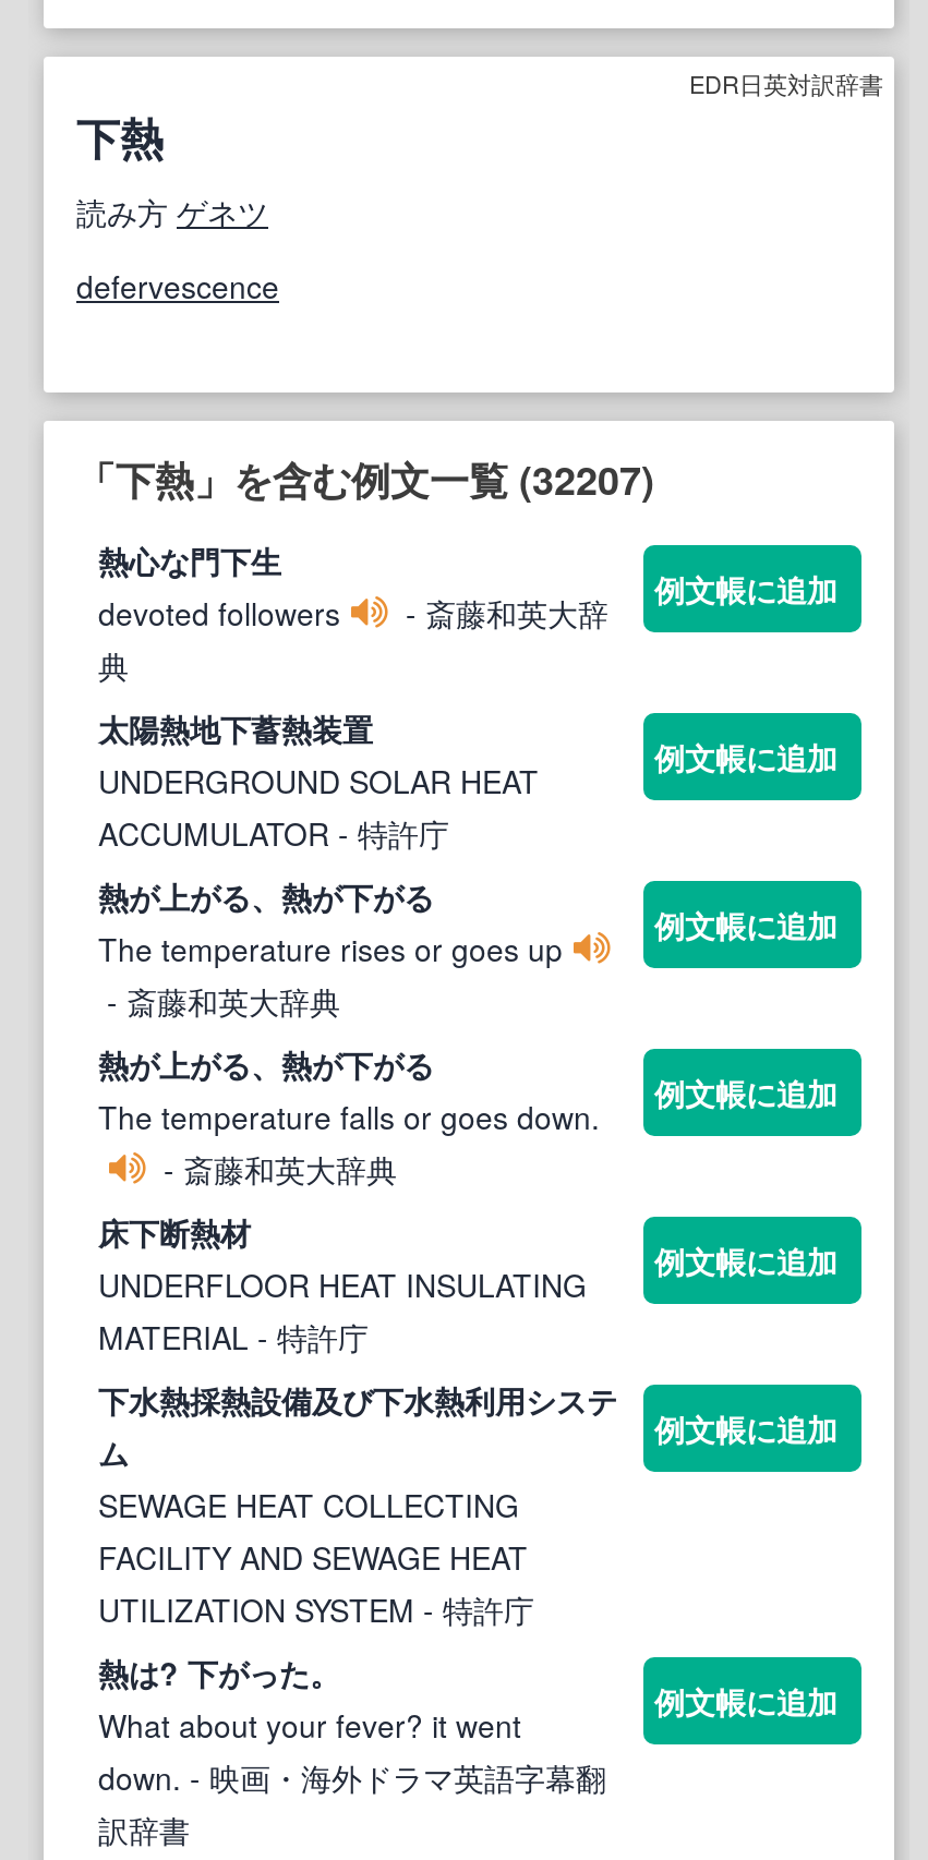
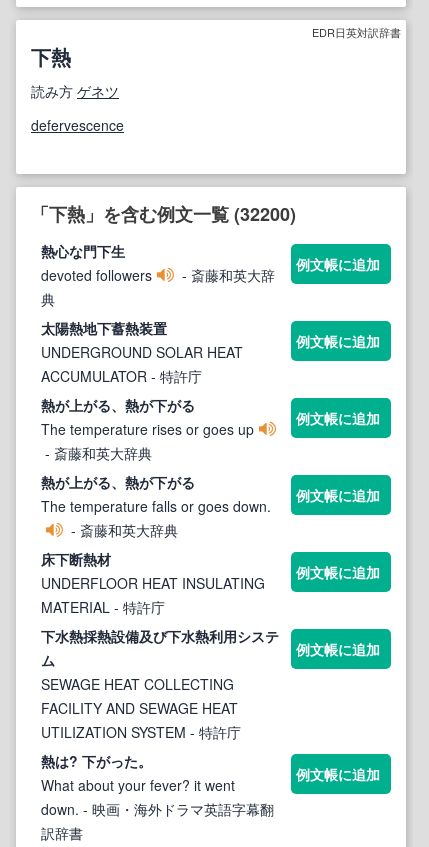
- 「下熱」を含む例文一覧 (32207)
+ 「下熱」を含む例文一覧 (32200)
